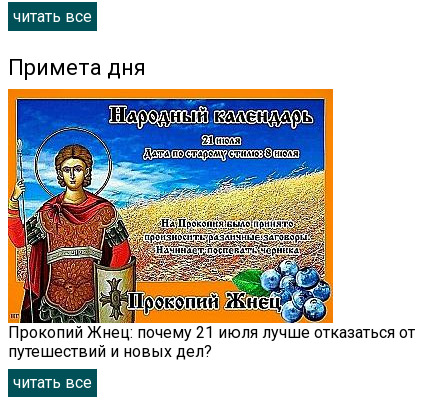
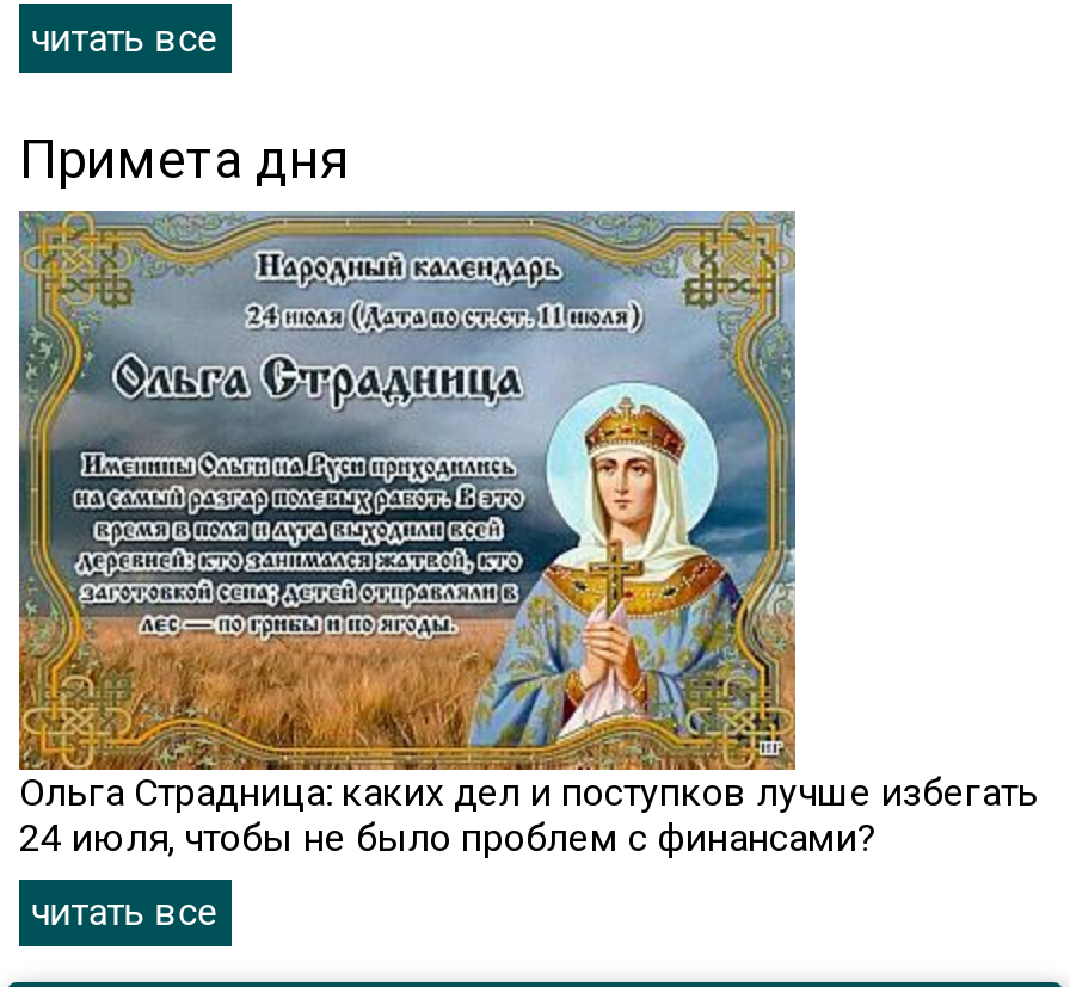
- [image]
- Прокопий Жнец: почему 21 июля лучше отказаться от
- путешествий и новых дел?
+ [image]
+ Ольга Страдница: каких дел и поступков лучше избегать
+ 24 июля, чтобы не было проблем с финансами?
